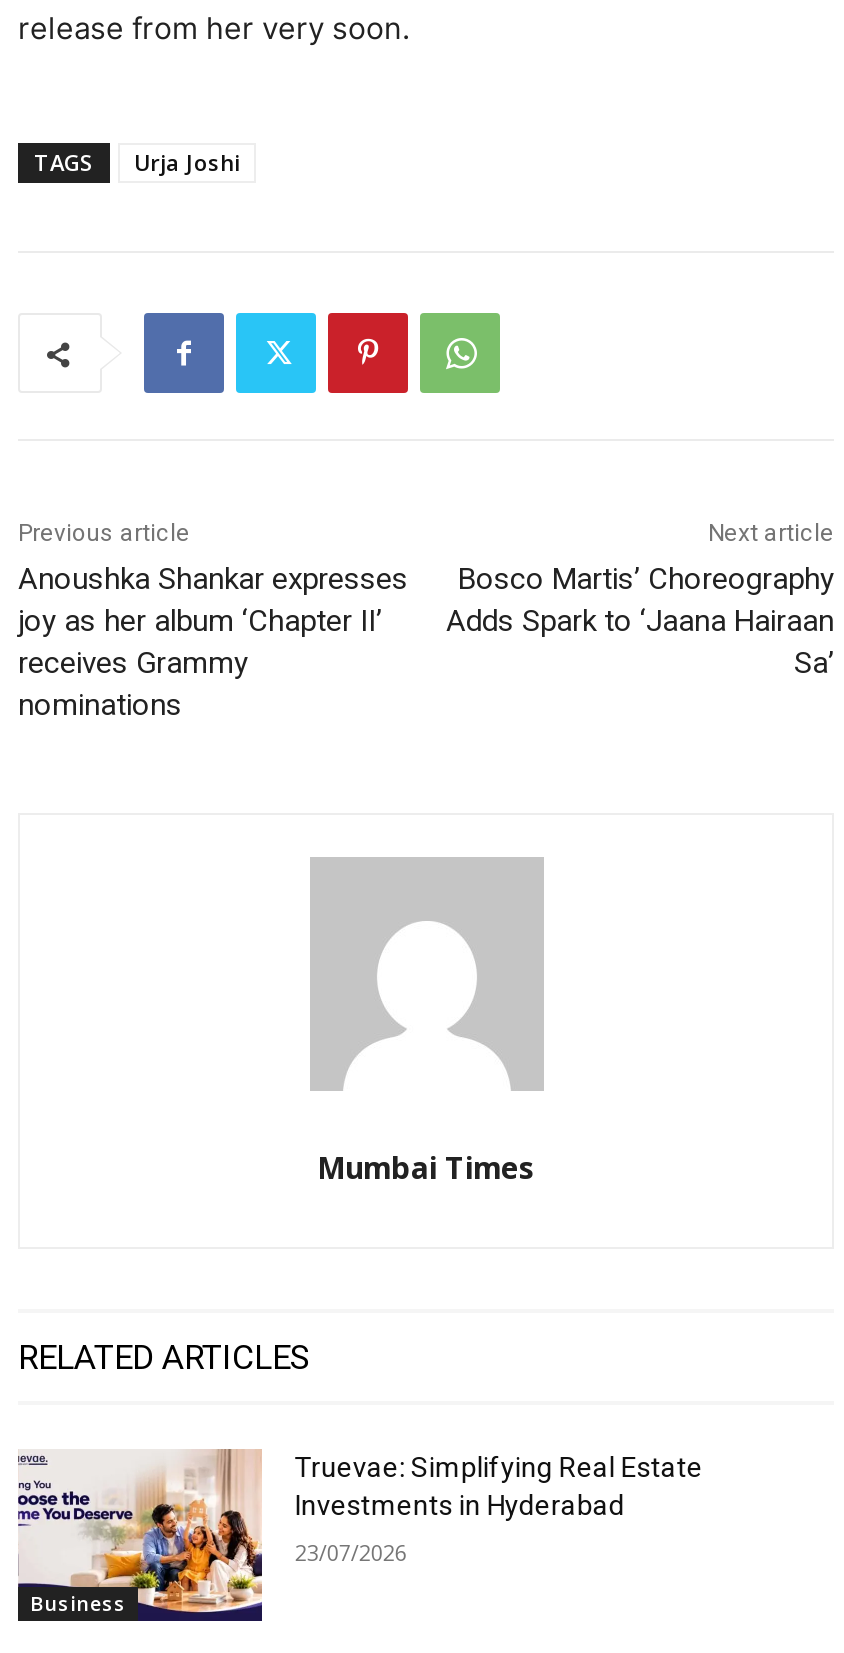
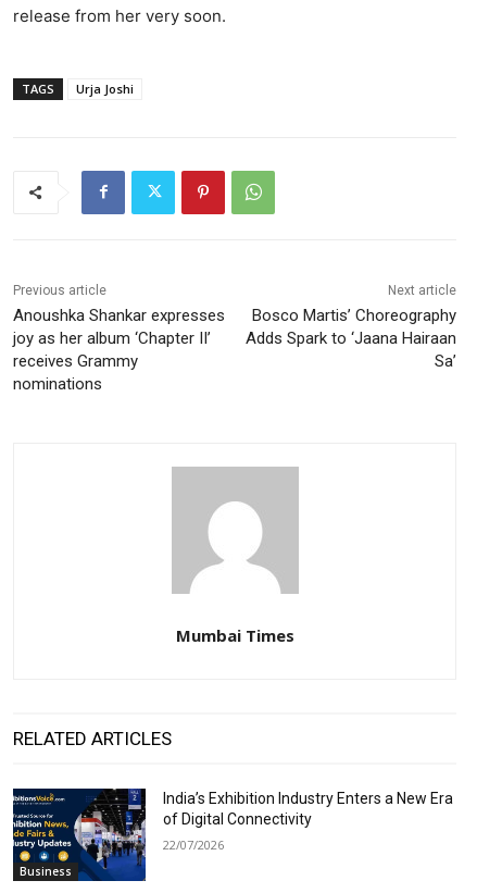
- [image]
- Truevae: Simplifying Real Estate
- Investments in Hyderabad
+ [image]
+ India’s Exhibition Industry Enters a New Era
+ of Digital Connectivity

- 23/07/2026
+ 22/07/2026
